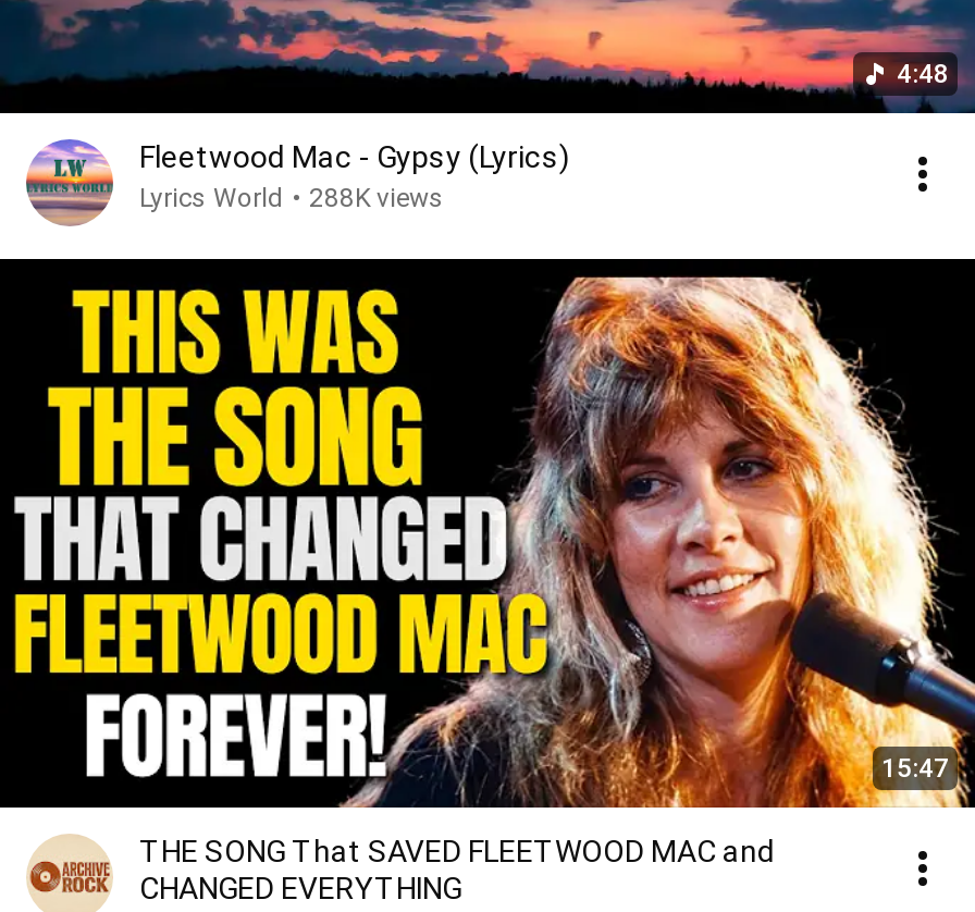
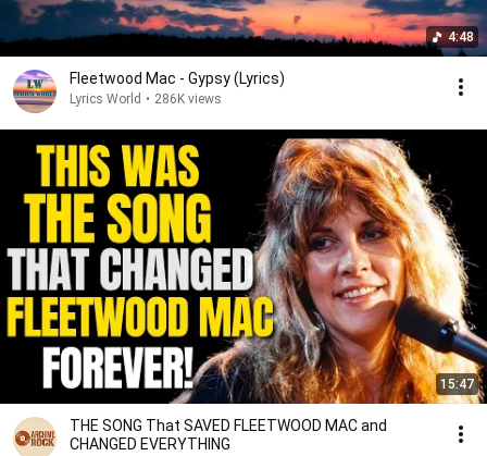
- Lyrics World • 288K views
+ Lyrics World • 286K views
